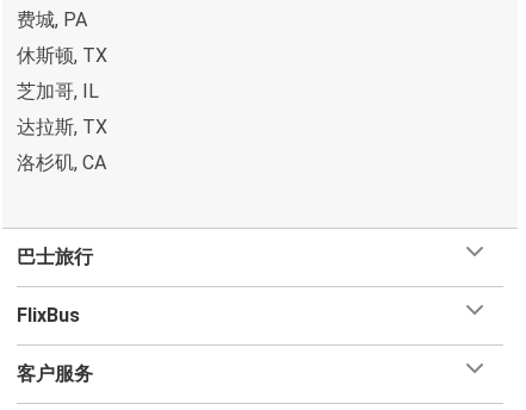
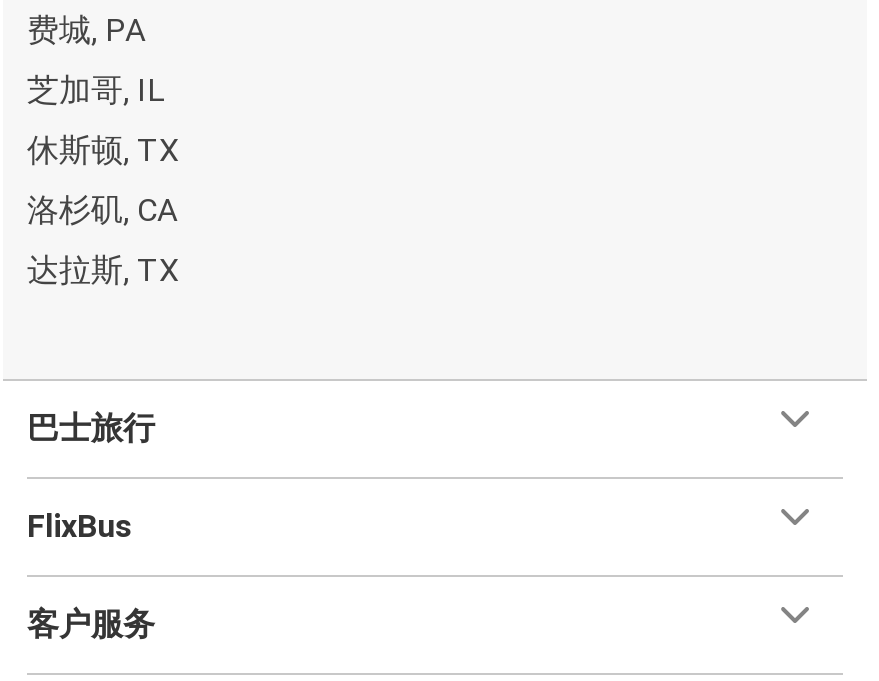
moved down: 休斯顿, TX

moved up: 芝加哥, IL

moved down: 达拉斯, TX

moved up: 洛杉矶, CA
